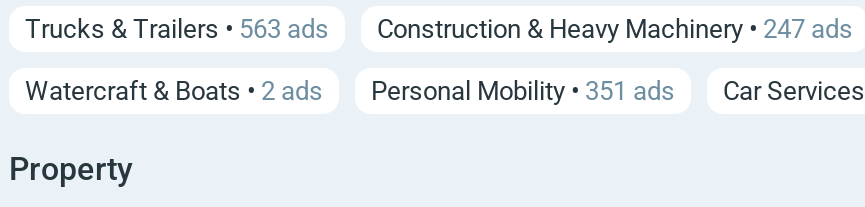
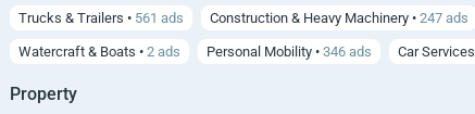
- Trucks & Trailers • 563 ads
+ Trucks & Trailers • 561 ads

- Personal Mobility • 351 ads
+ Personal Mobility • 346 ads
